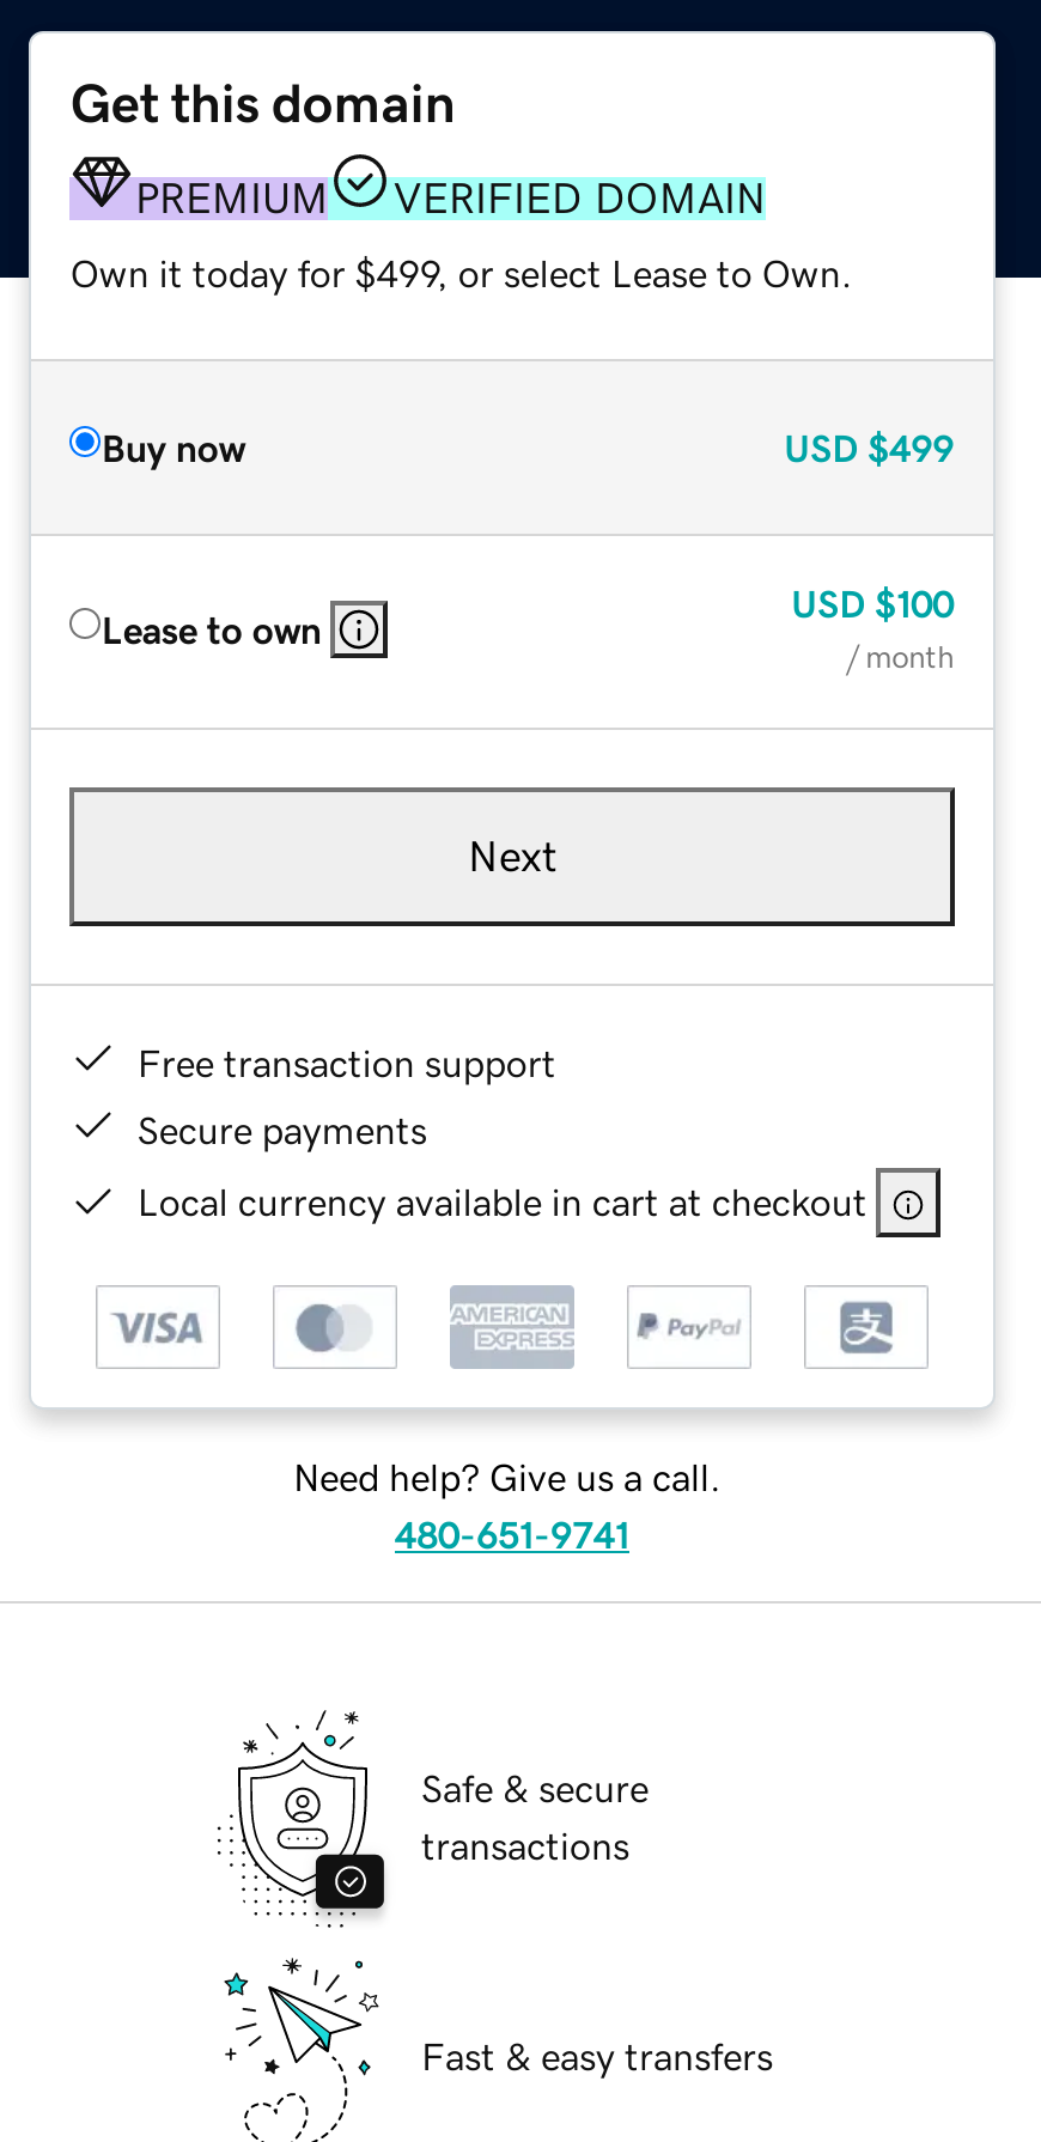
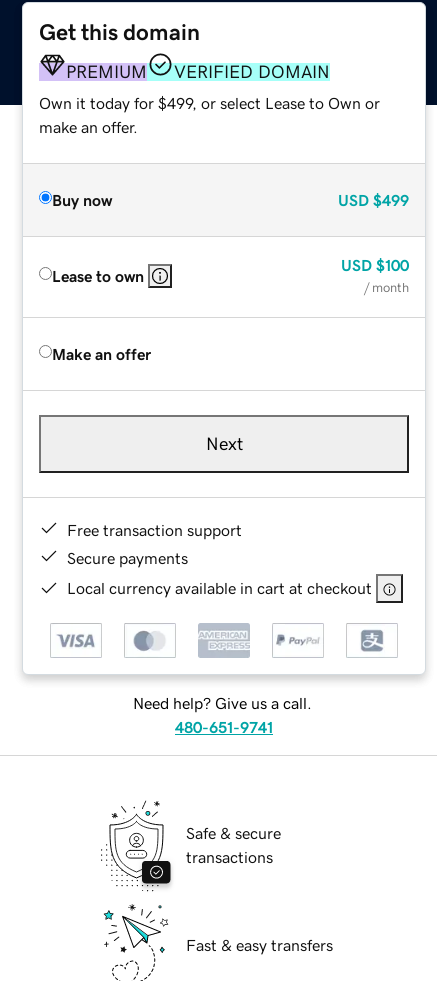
- Own it today for $499, or select Lease to Own.
+ Own it today for $499, or select Lease to Own or
+ make an offer.

+ Make an offer
